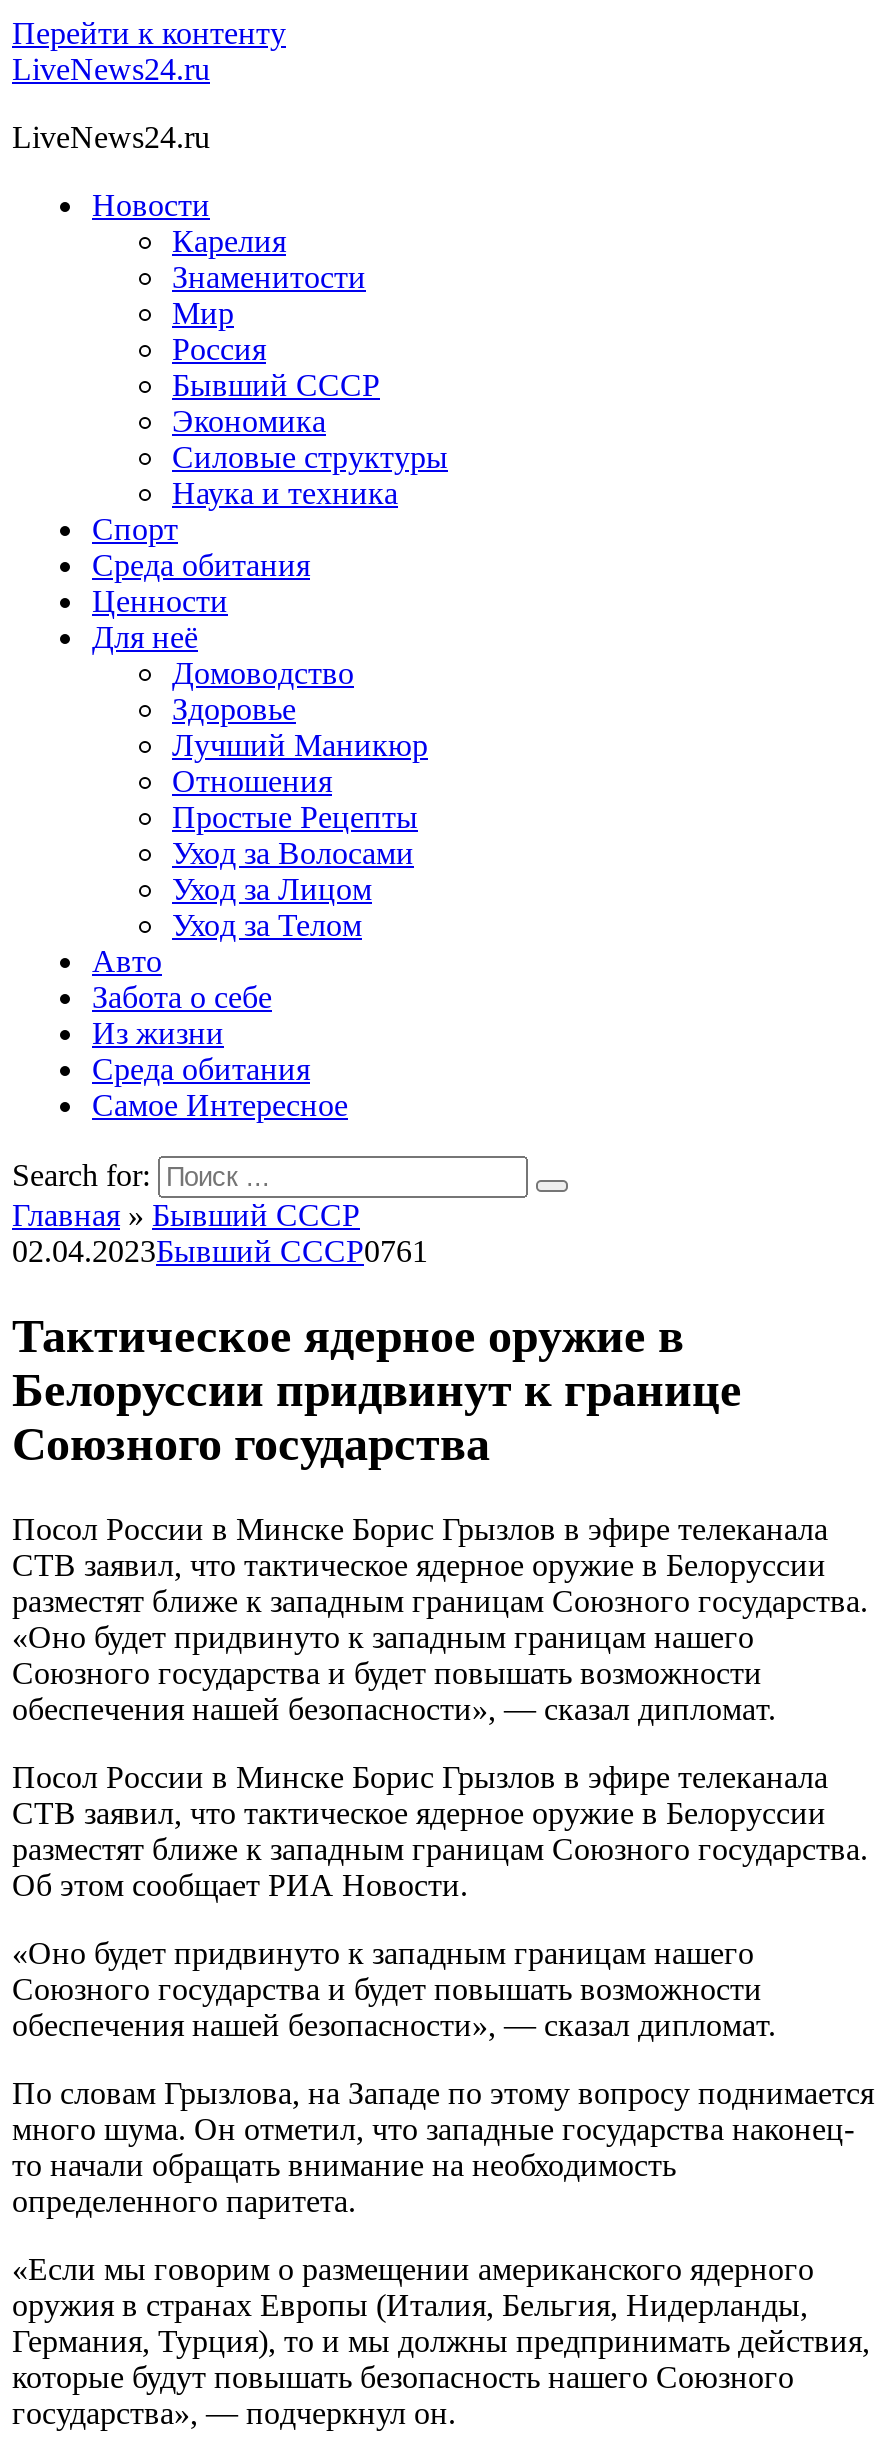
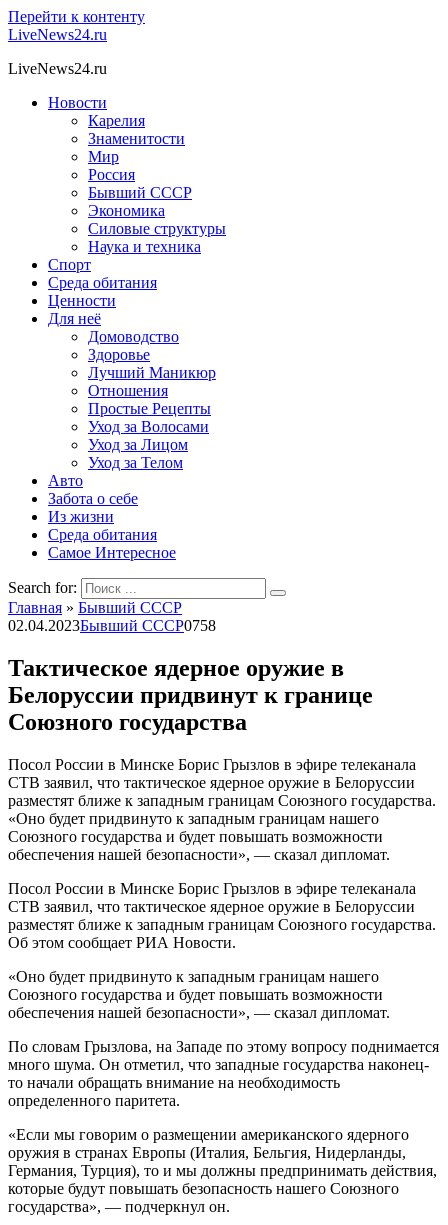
- 02.04.2023Бывший СССР0761
+ 02.04.2023Бывший СССР0758
